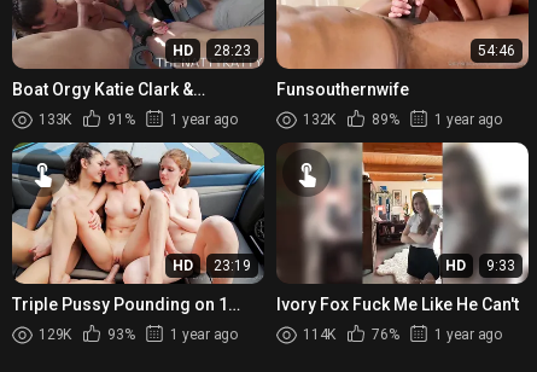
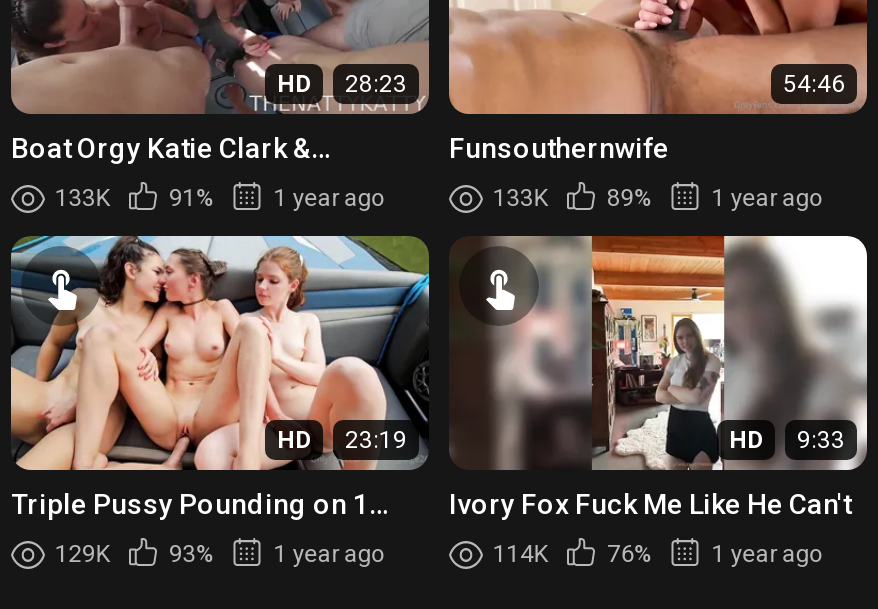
- 132K
+ 133K
